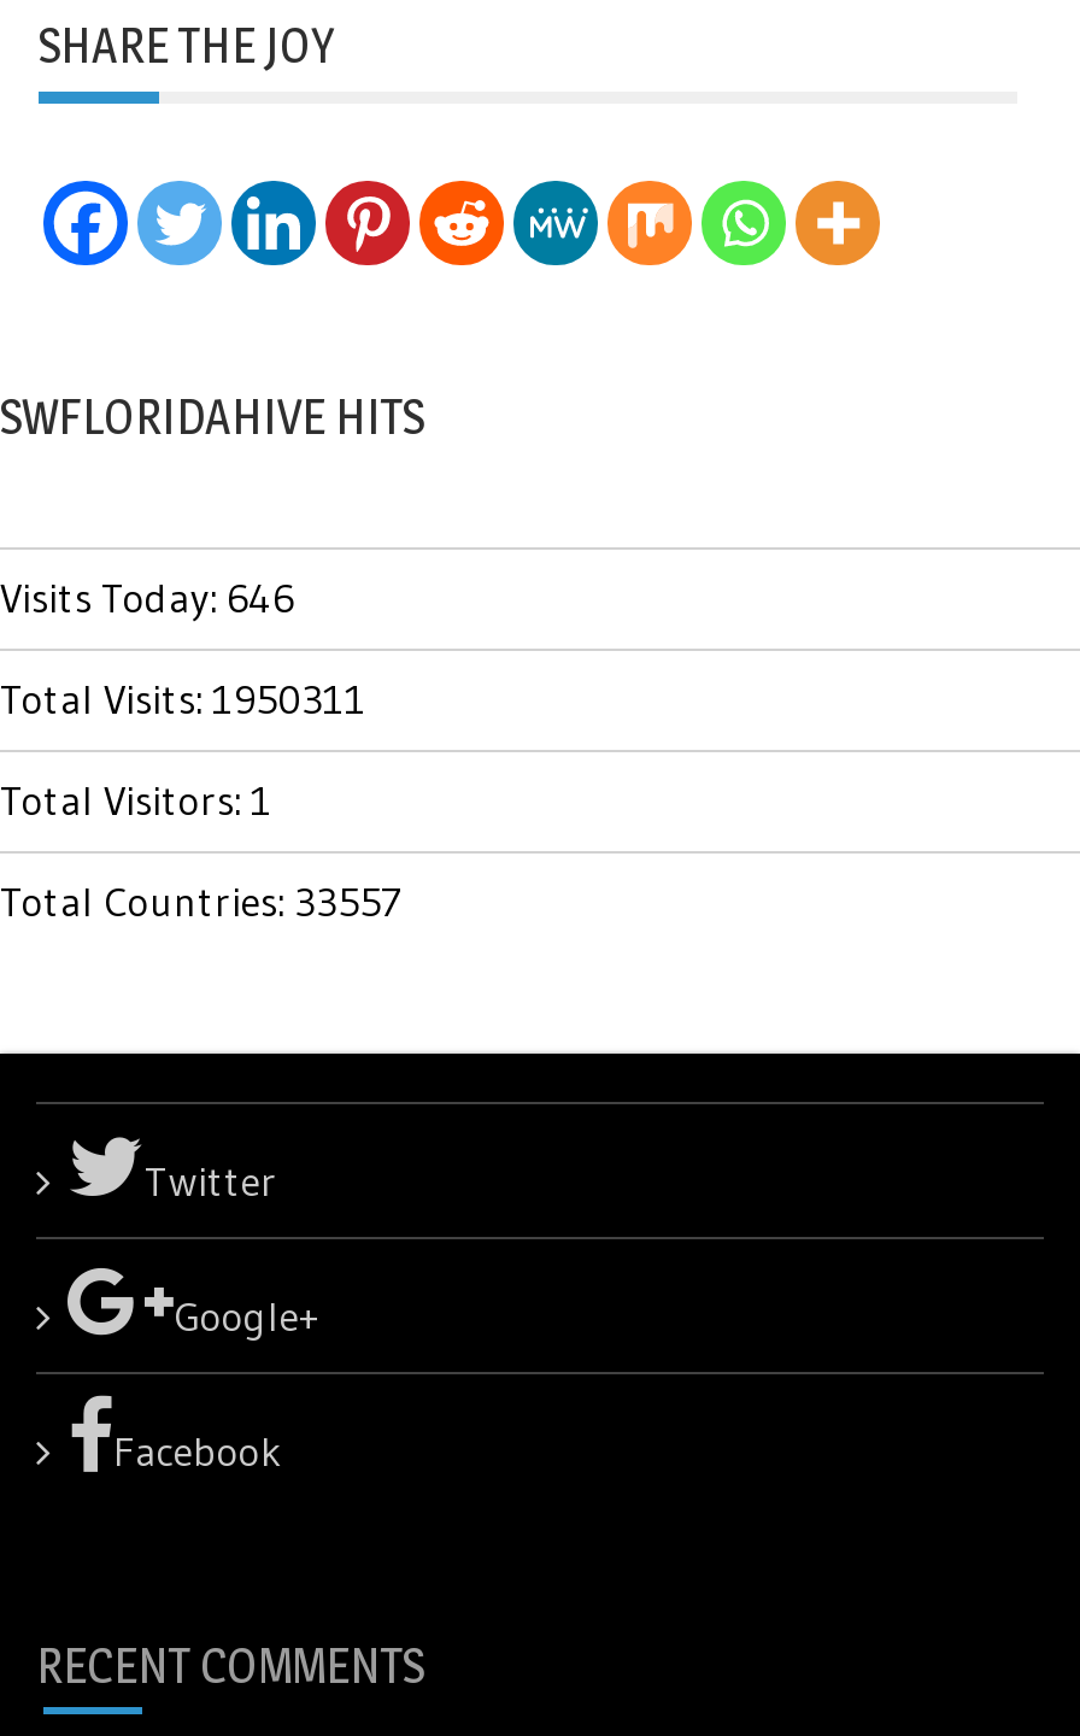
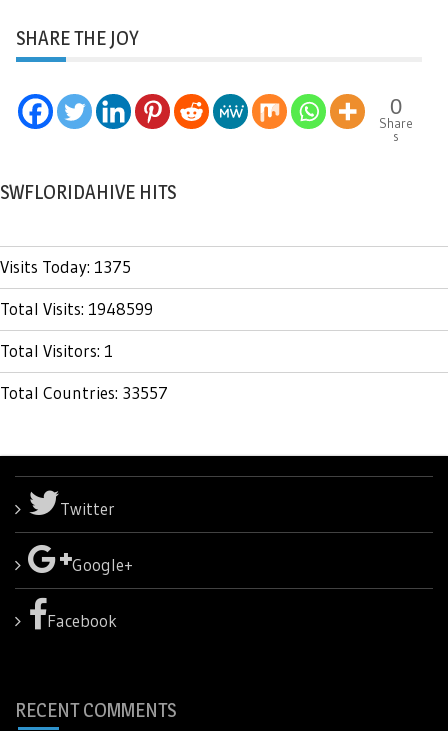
+ 0
+ Share
+ s

- Visits Today: 646
+ Visits Today: 1375

- Total Visits: 1950311
+ Total Visits: 1948599
